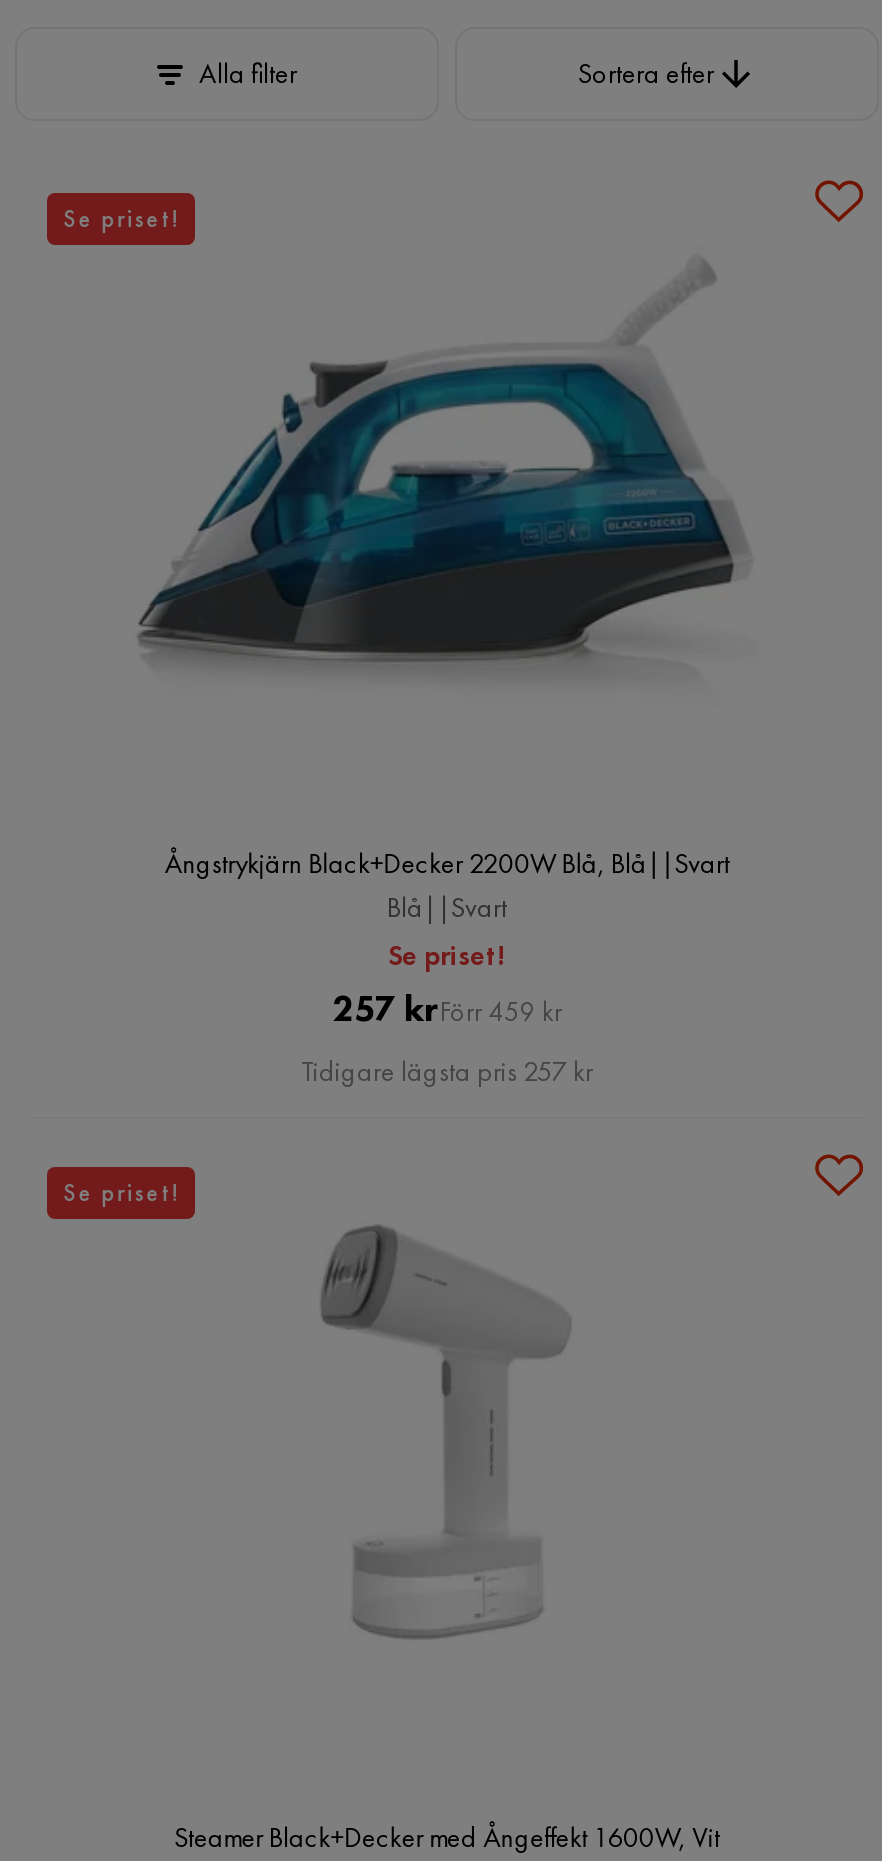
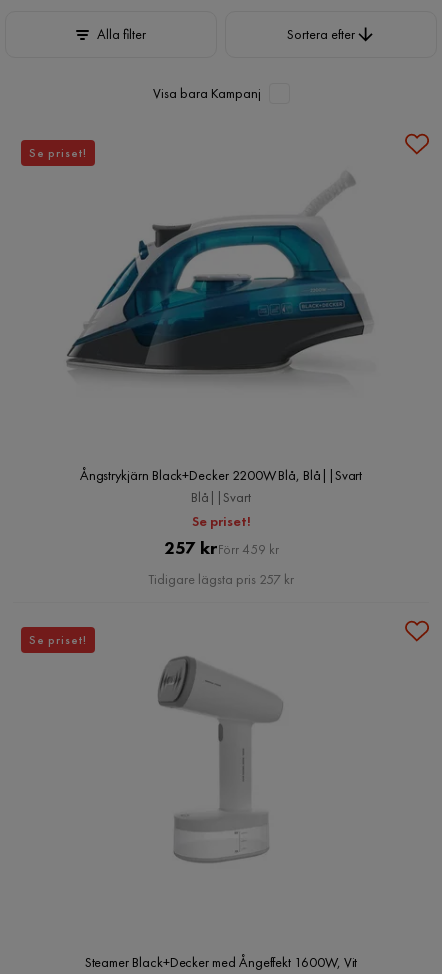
+ Visa bara Kampanj
